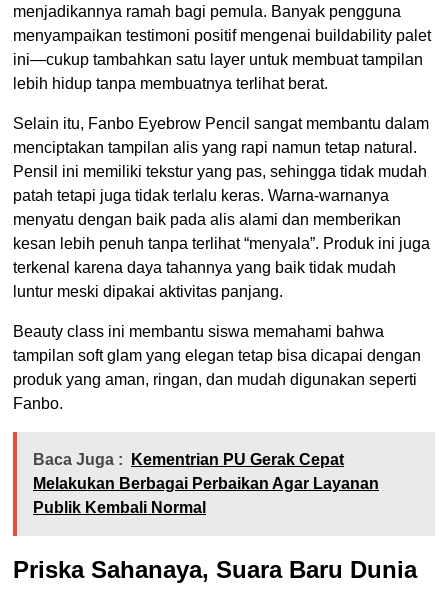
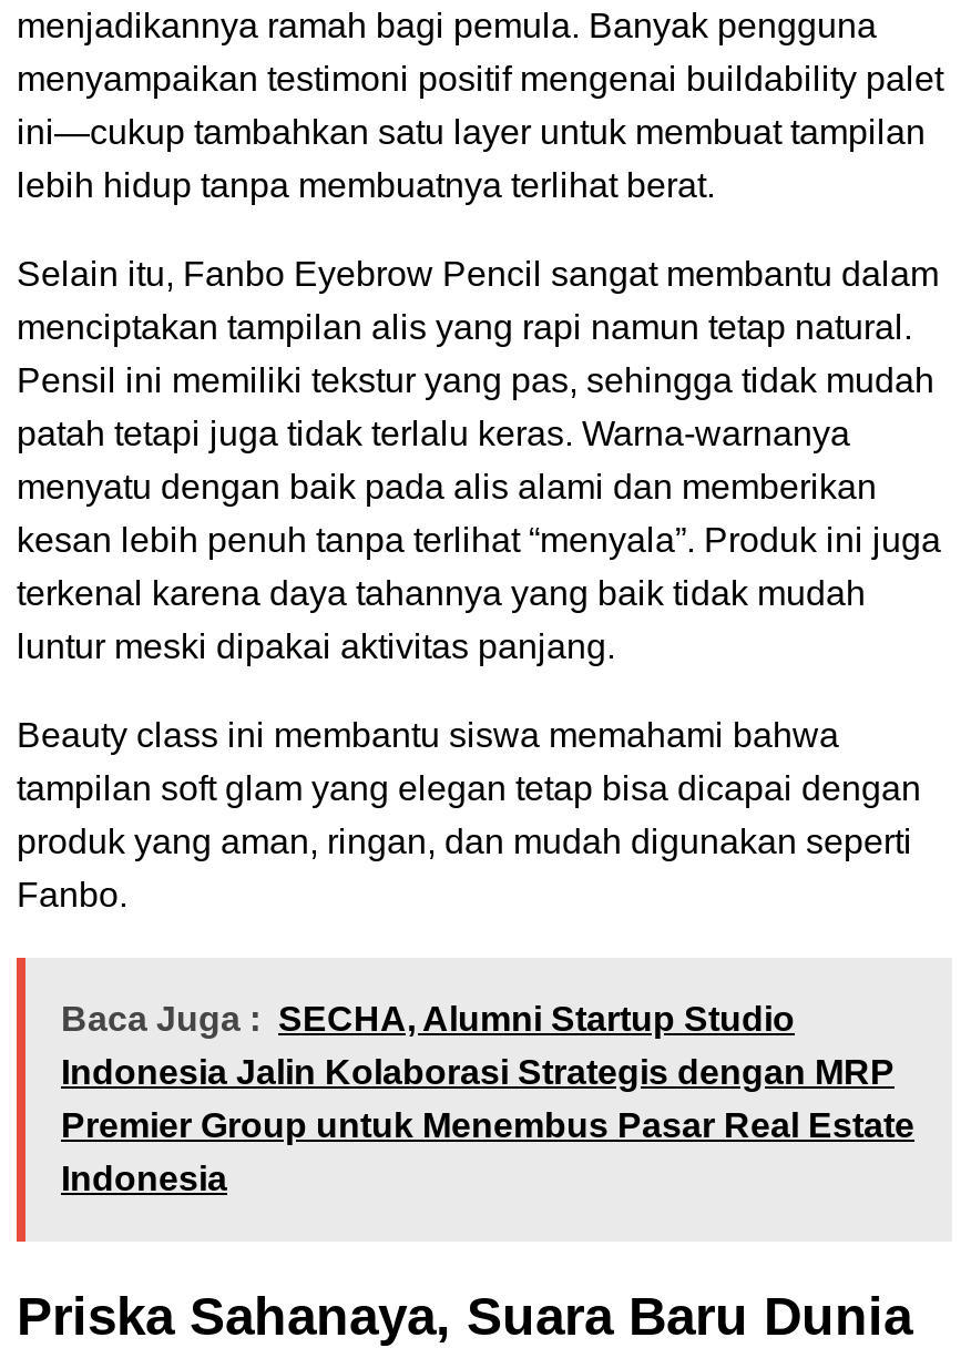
- Baca Juga : Kementrian PU Gerak Cepat
- Melakukan Berbagai Perbaikan Agar Layanan
- Publik Kembali Normal
+ Baca Juga : SECHA, Alumni Startup Studio
+ Indonesia Jalin Kolaborasi Strategis dengan MRP
+ Premier Group untuk Menembus Pasar Real Estate
+ Indonesia
